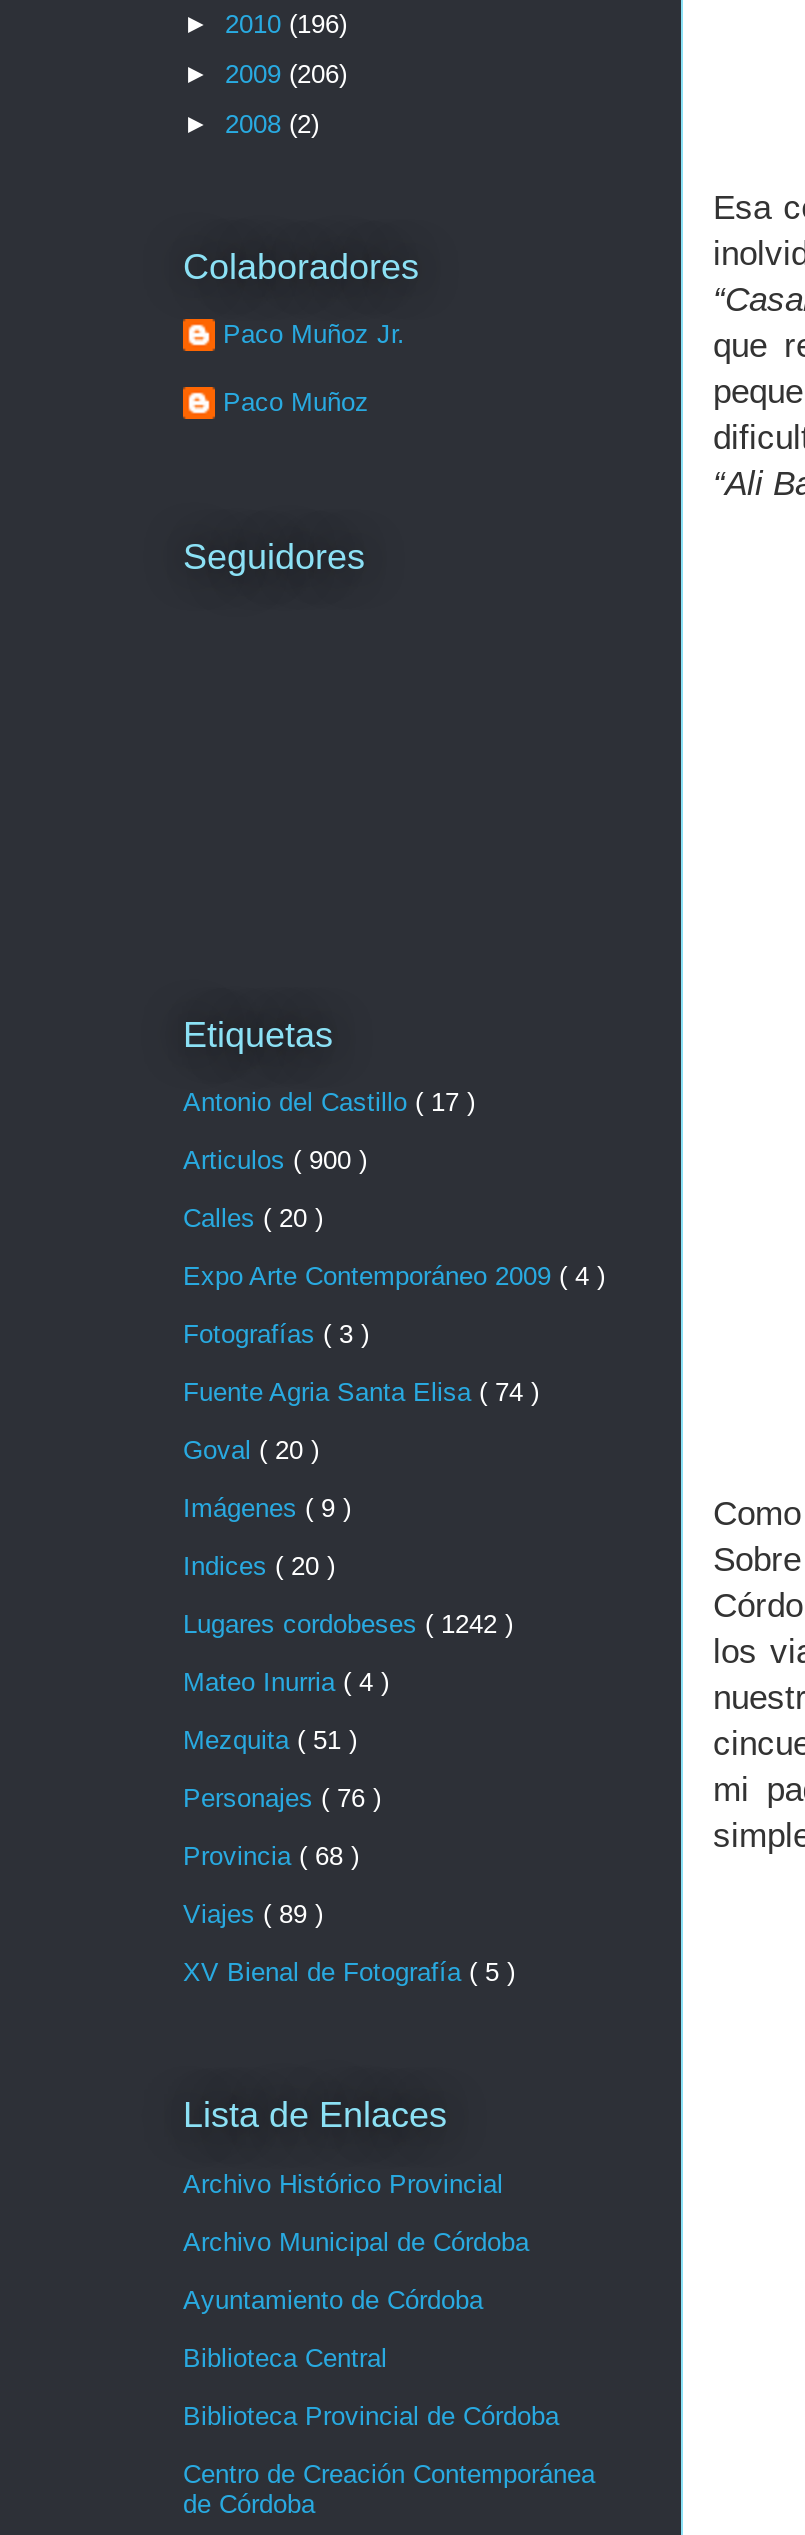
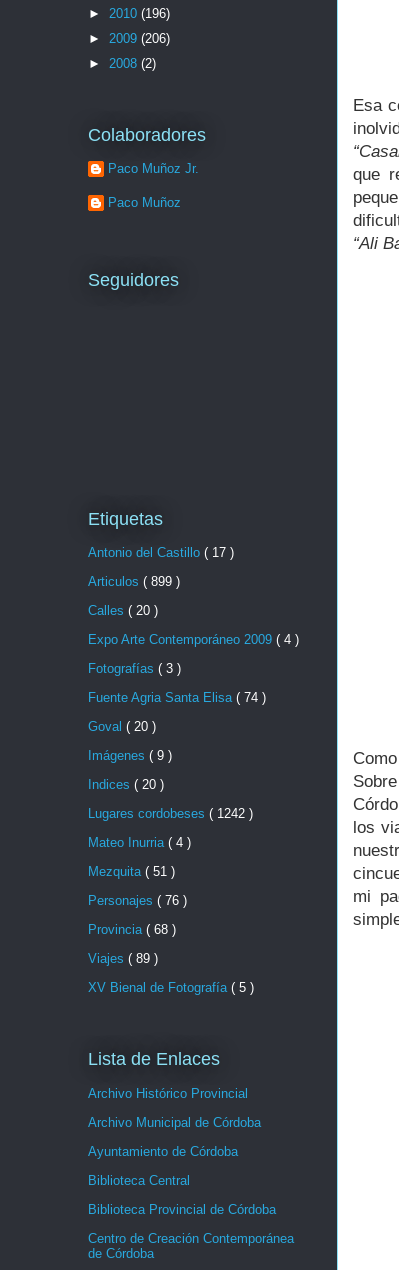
- Articulos ( 900 )
+ Articulos ( 899 )
